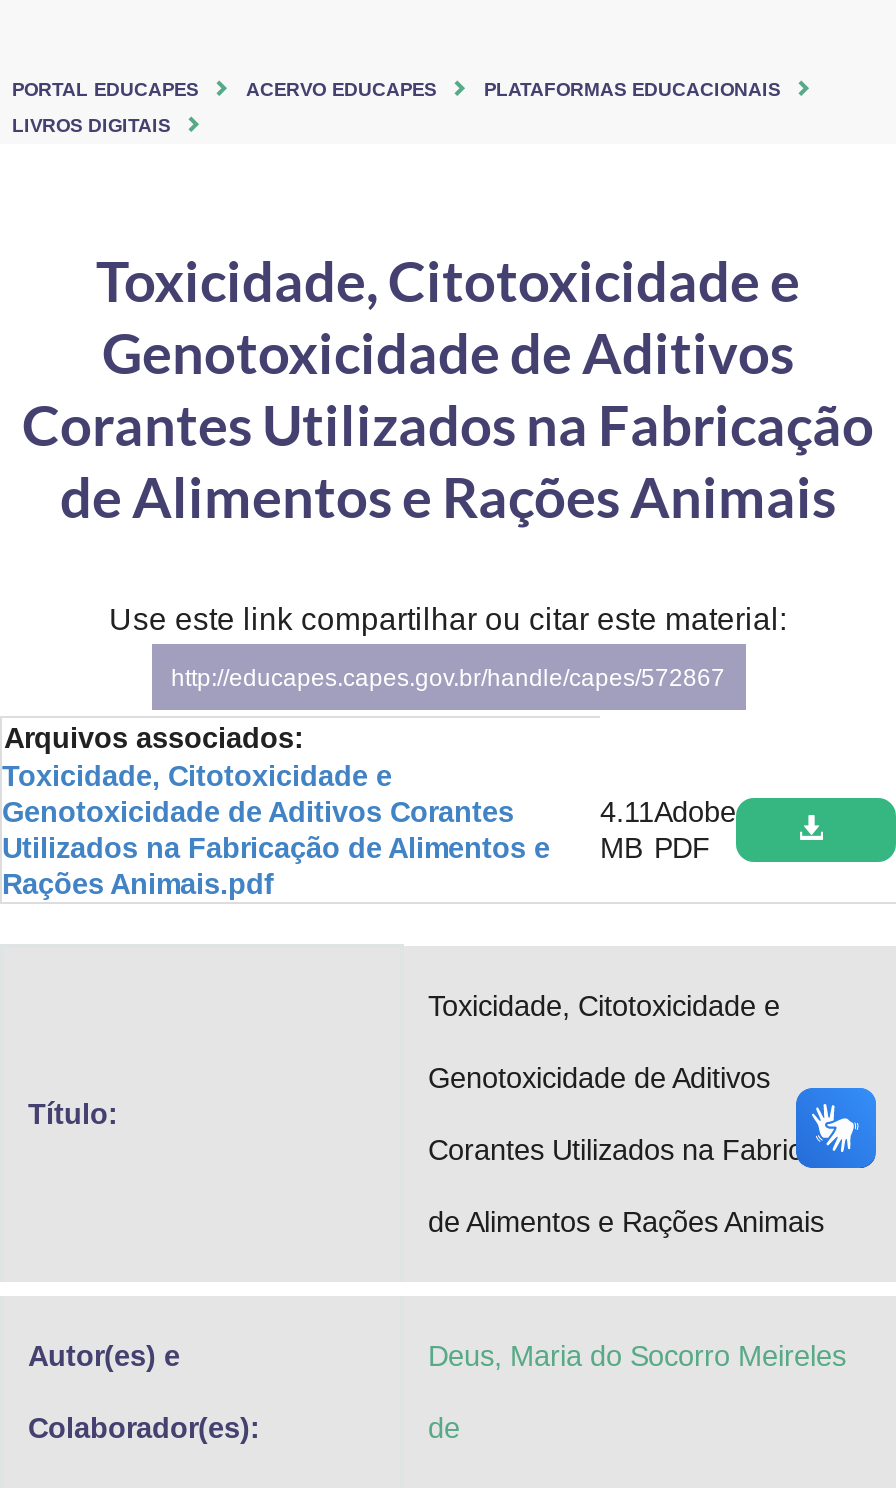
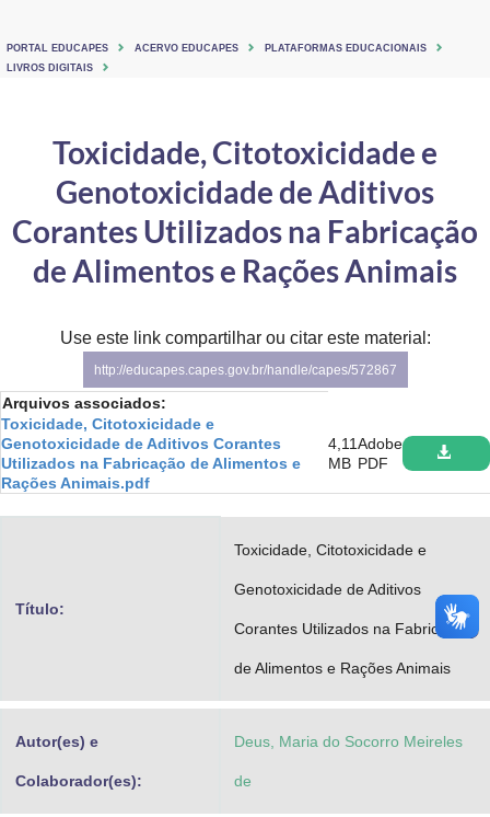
- 4.11 Adobe
+ 4,11 Adobe
